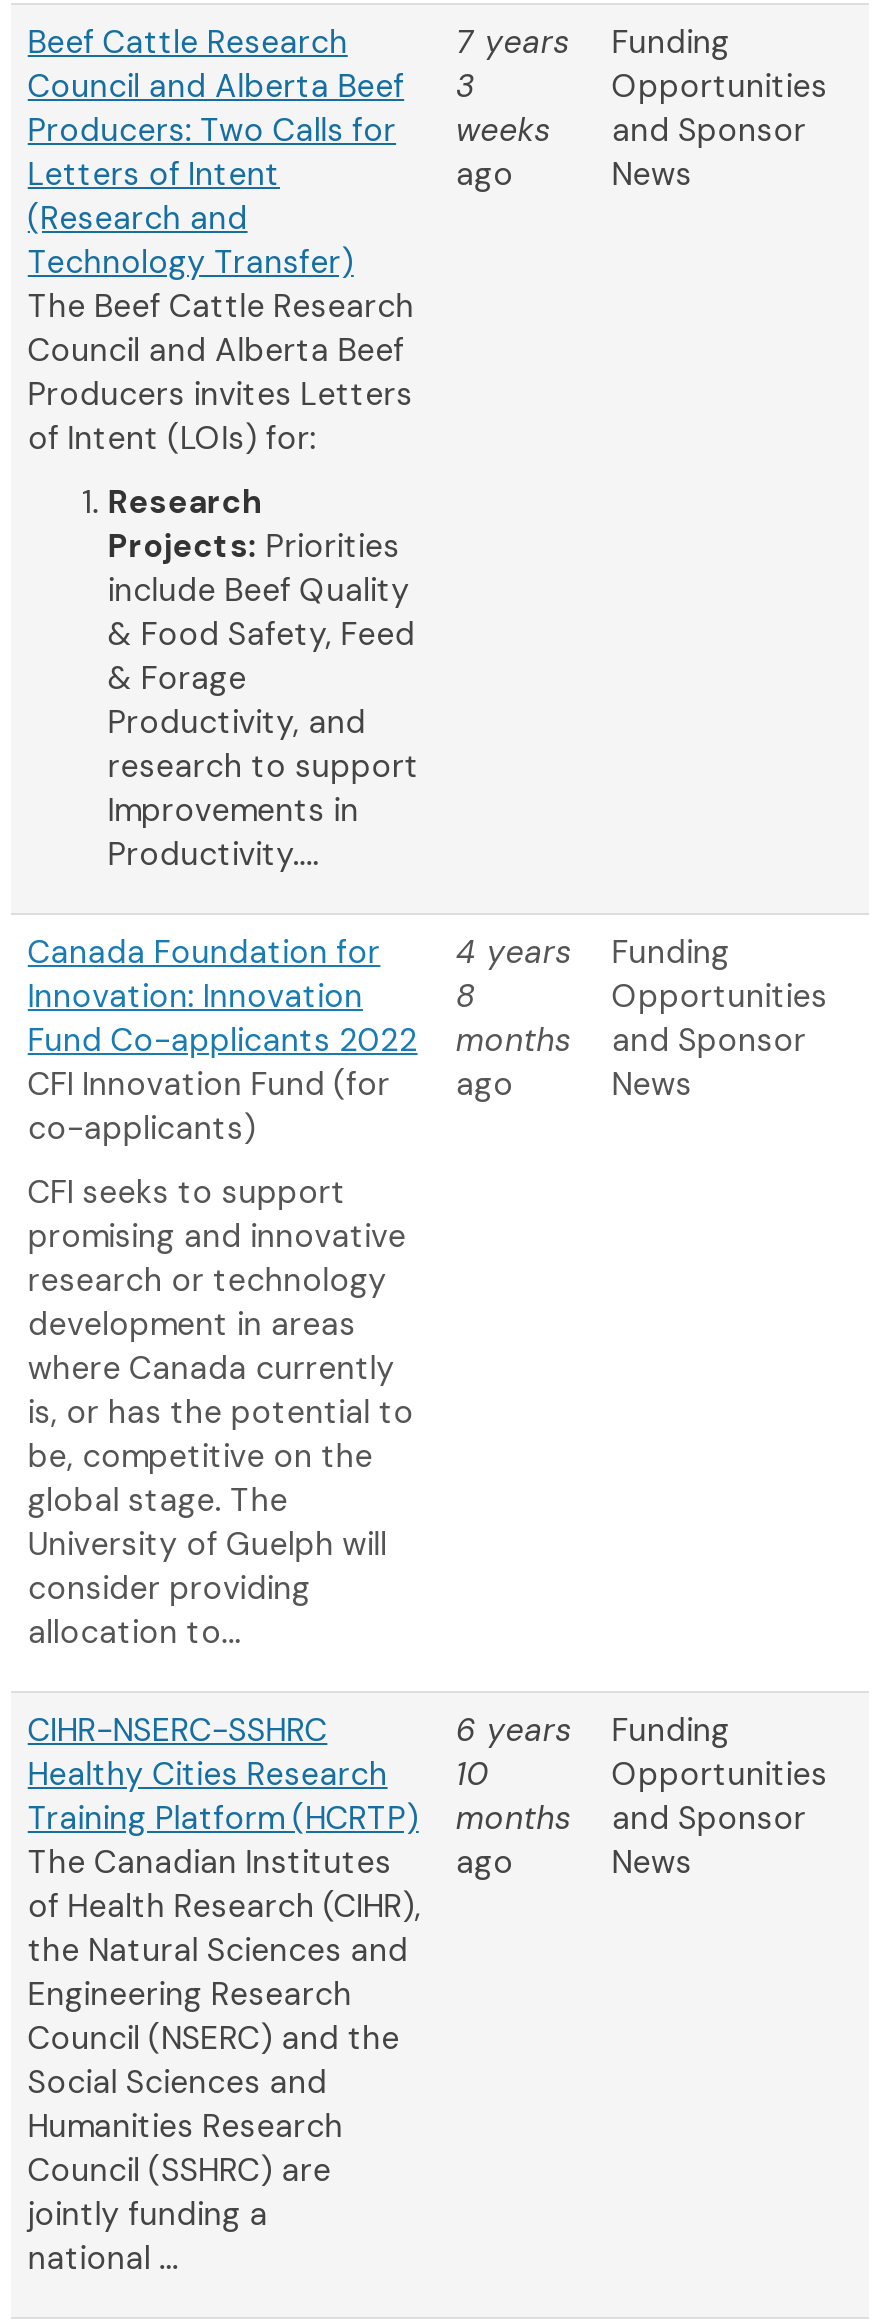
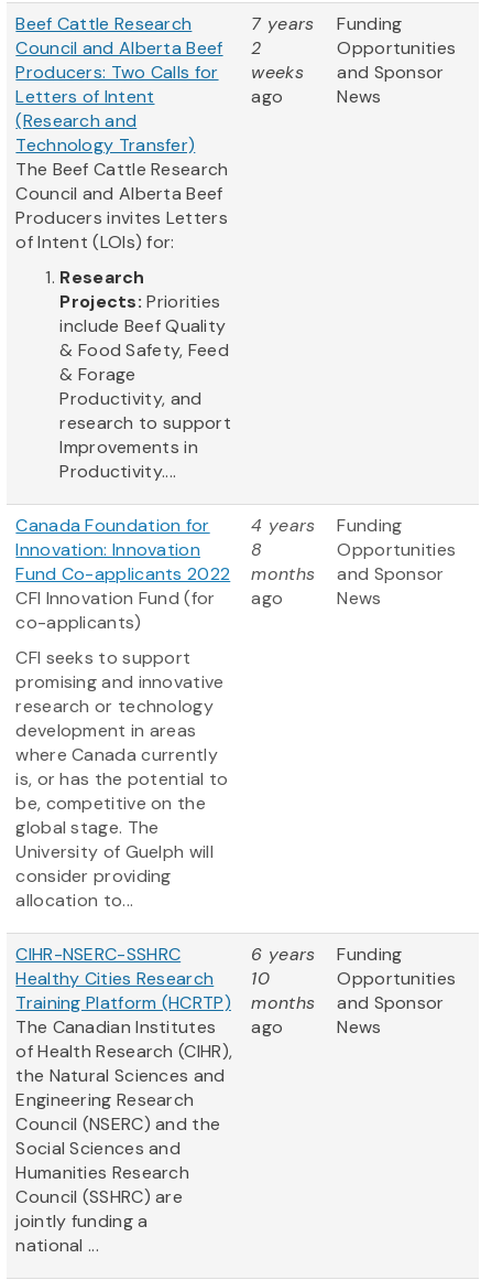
- Council and Alberta Beef 3
+ Council and Alberta Beef 2
